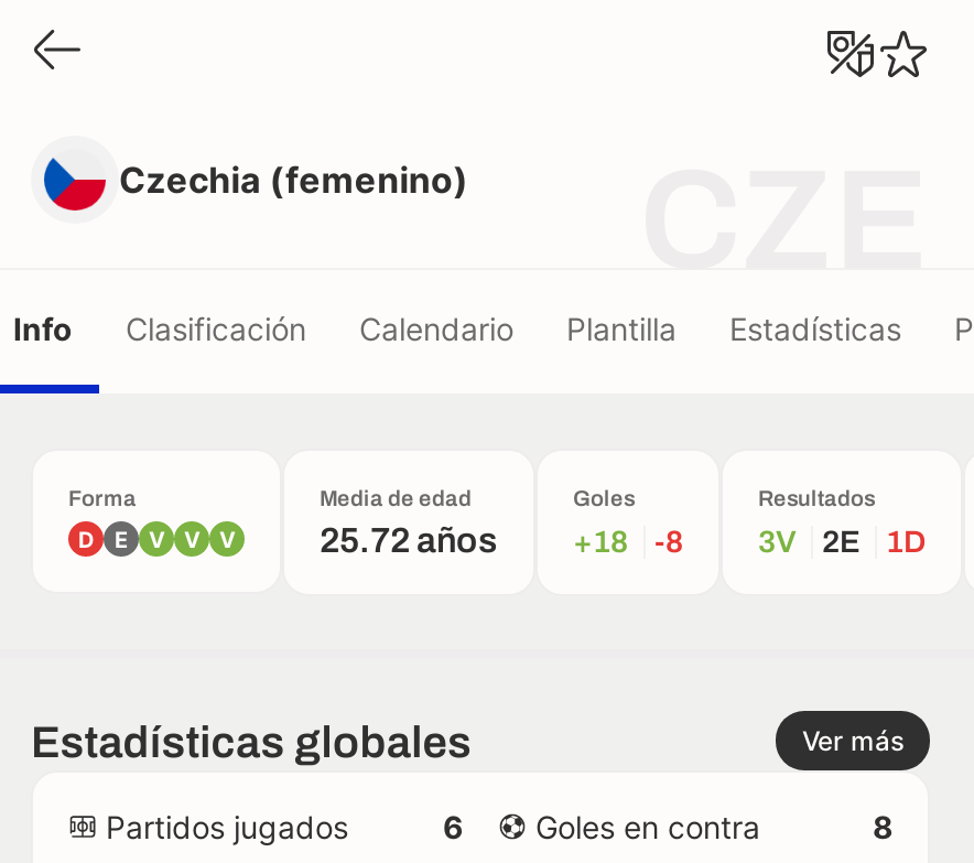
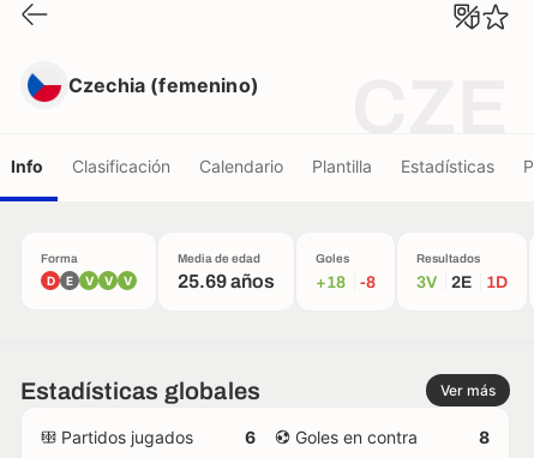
- 25.72 años
+ 25.69 años
